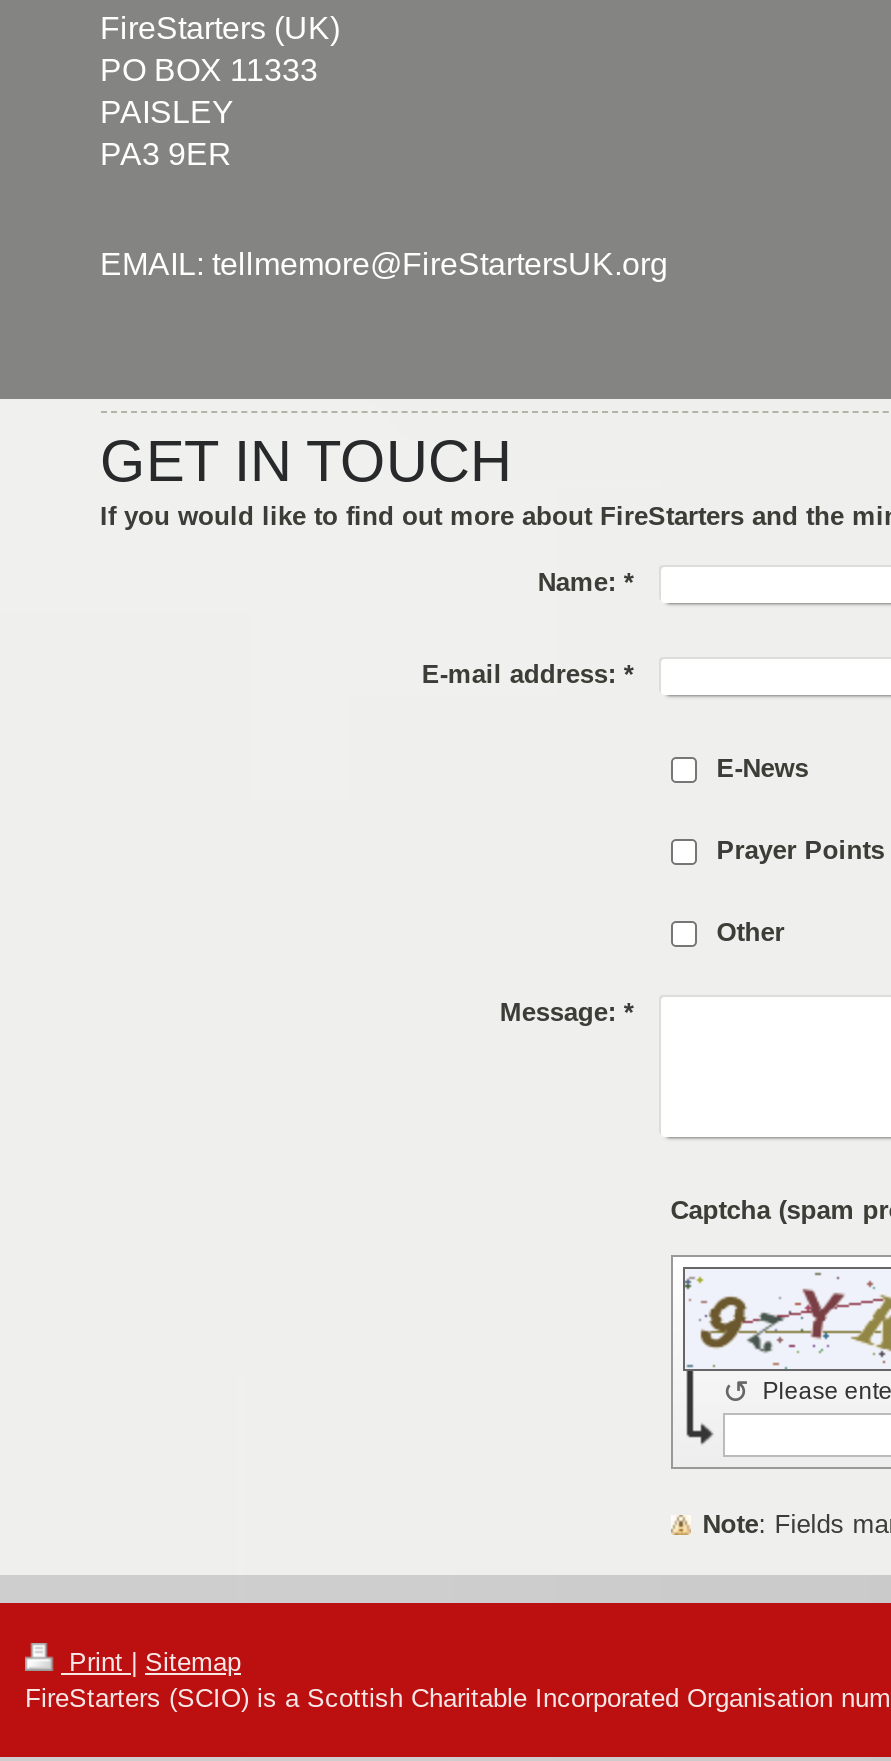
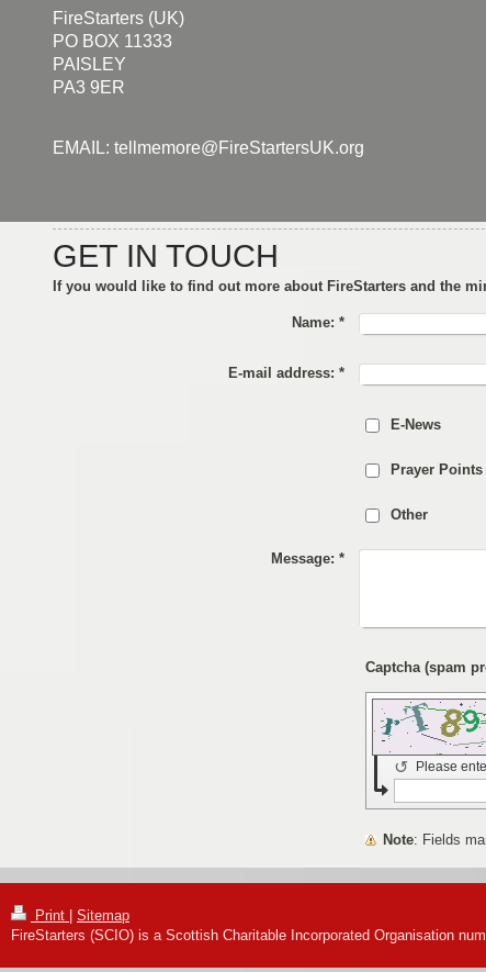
- [image]
+ [image]
